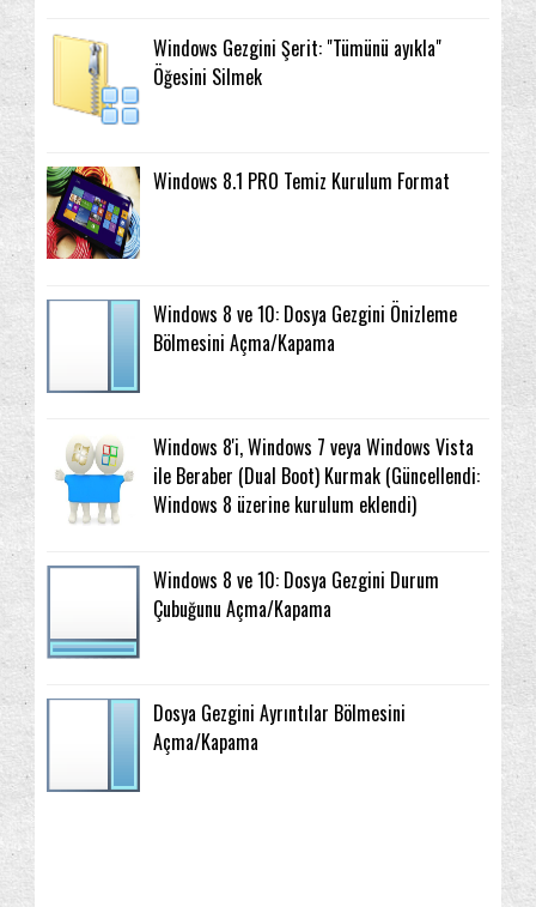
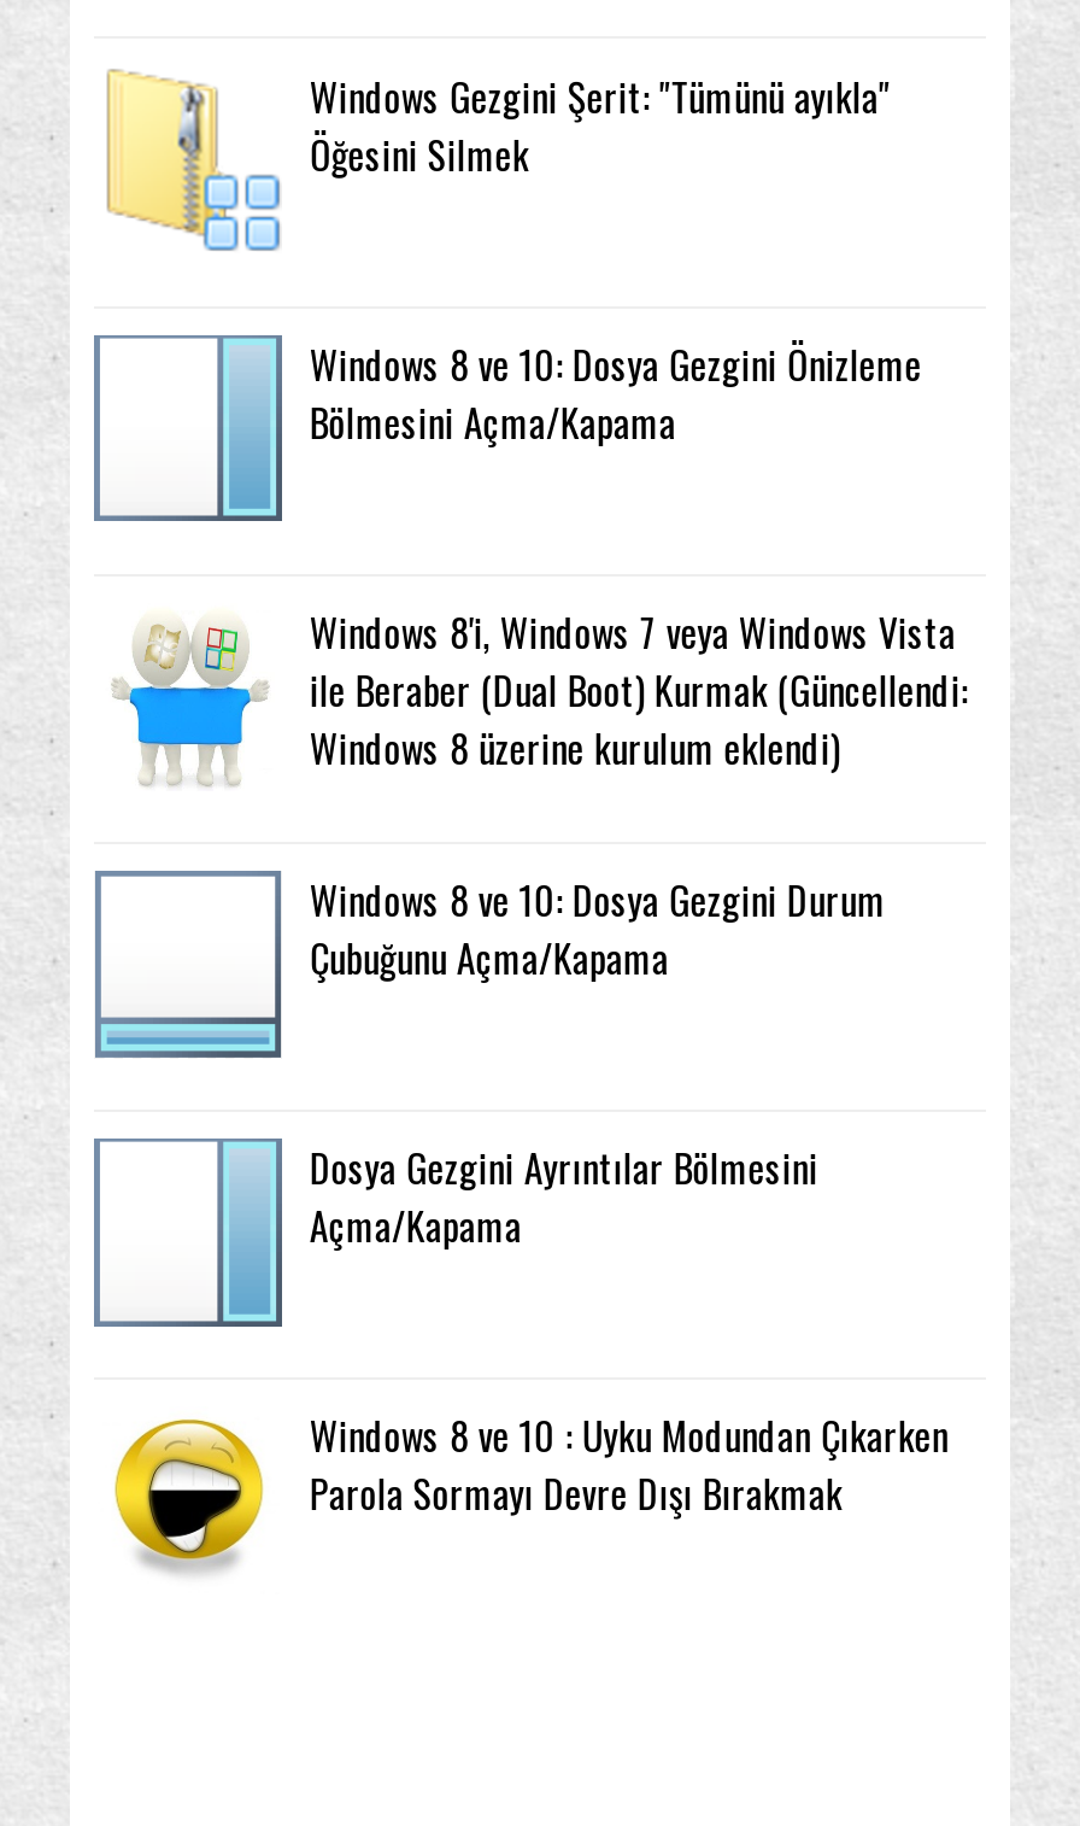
- [image]
- Windows 8.1 PRO Temiz Kurulum Format

moved up: [image] | Windows 8 ve 10: Dosya Gezgini Önizleme | Bölmesini Açma/Kapama | ... | Dosya Gezgini Ayrıntılar Bölmesini | Açma/Kapama

+ [image]
+ Windows 8 ve 10 : Uyku Modundan Çıkarken
+ Parola Sormayı Devre Dışı Bırakmak
